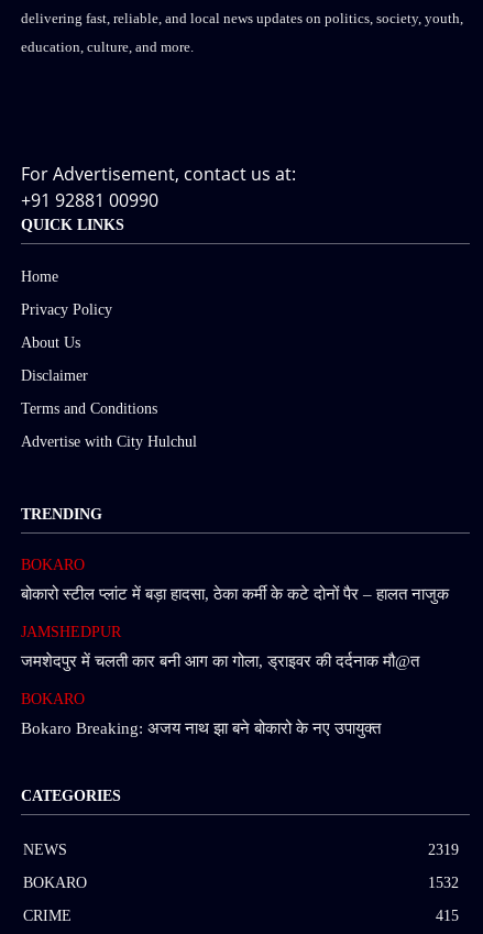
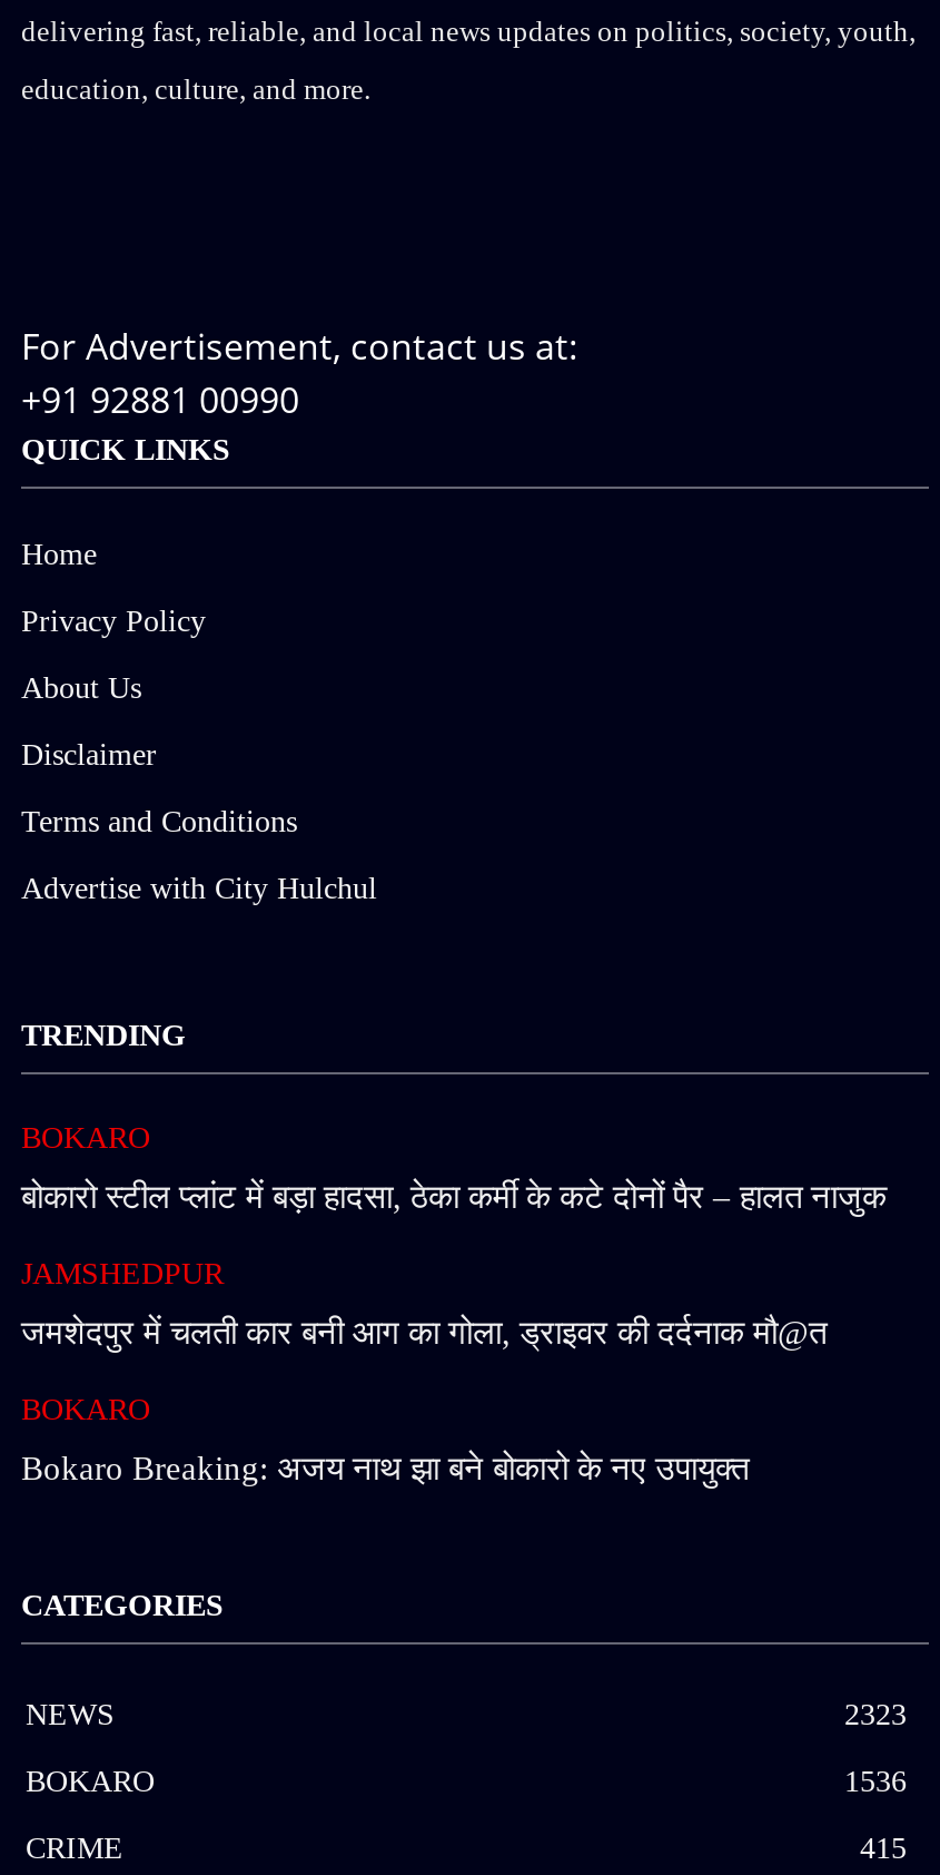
- 2319
+ 2323

- 1532
+ 1536
